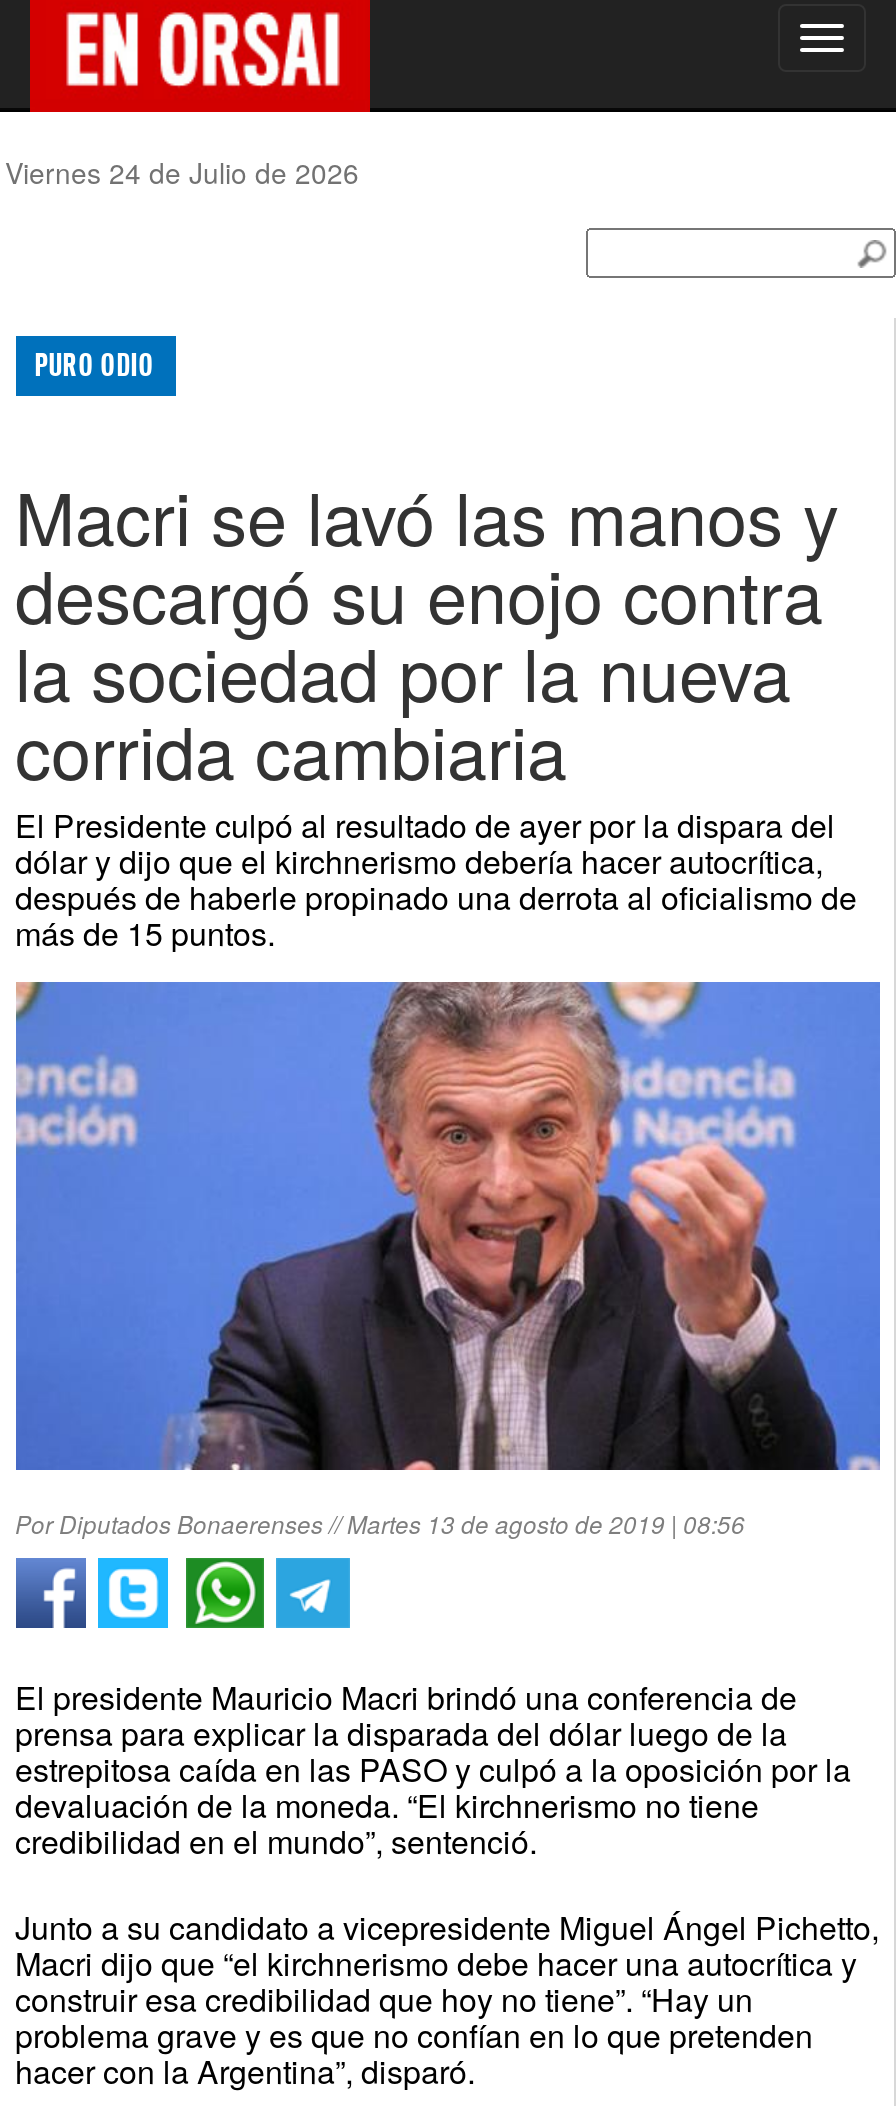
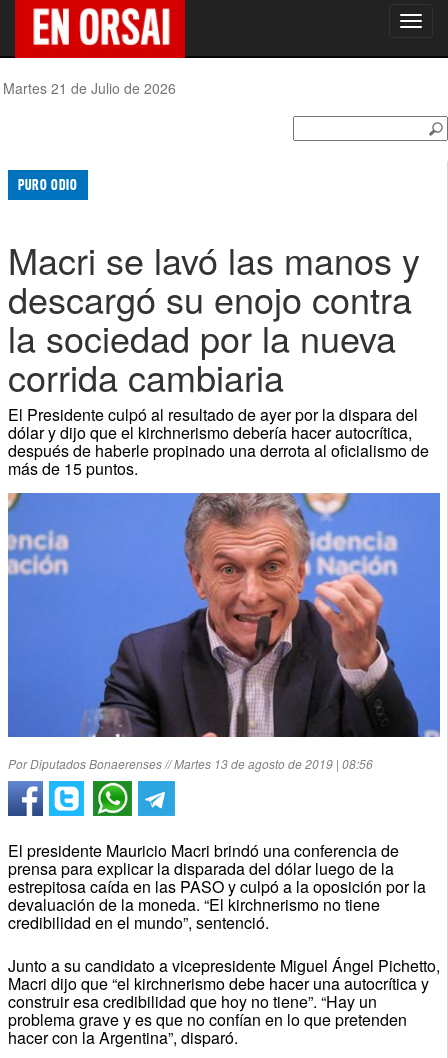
- Viernes 24 de Julio de 2026
+ Martes 21 de Julio de 2026
